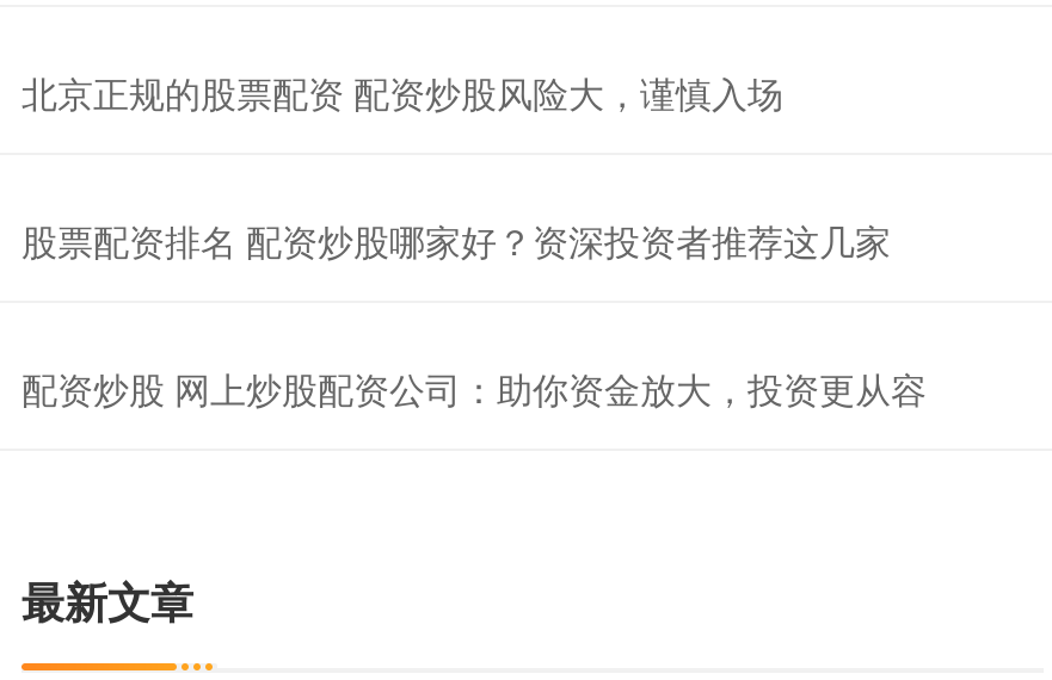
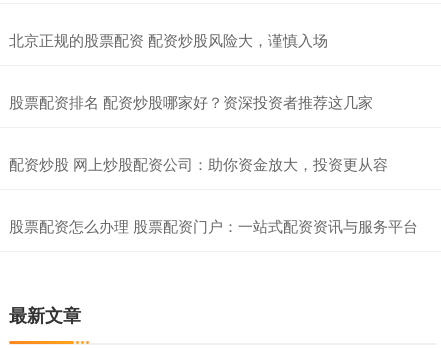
+ 股票配资怎么办理 股票配资门户：一站式配资资讯与服务平台
